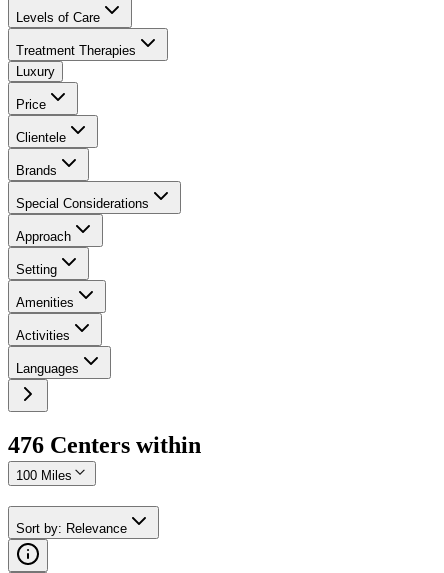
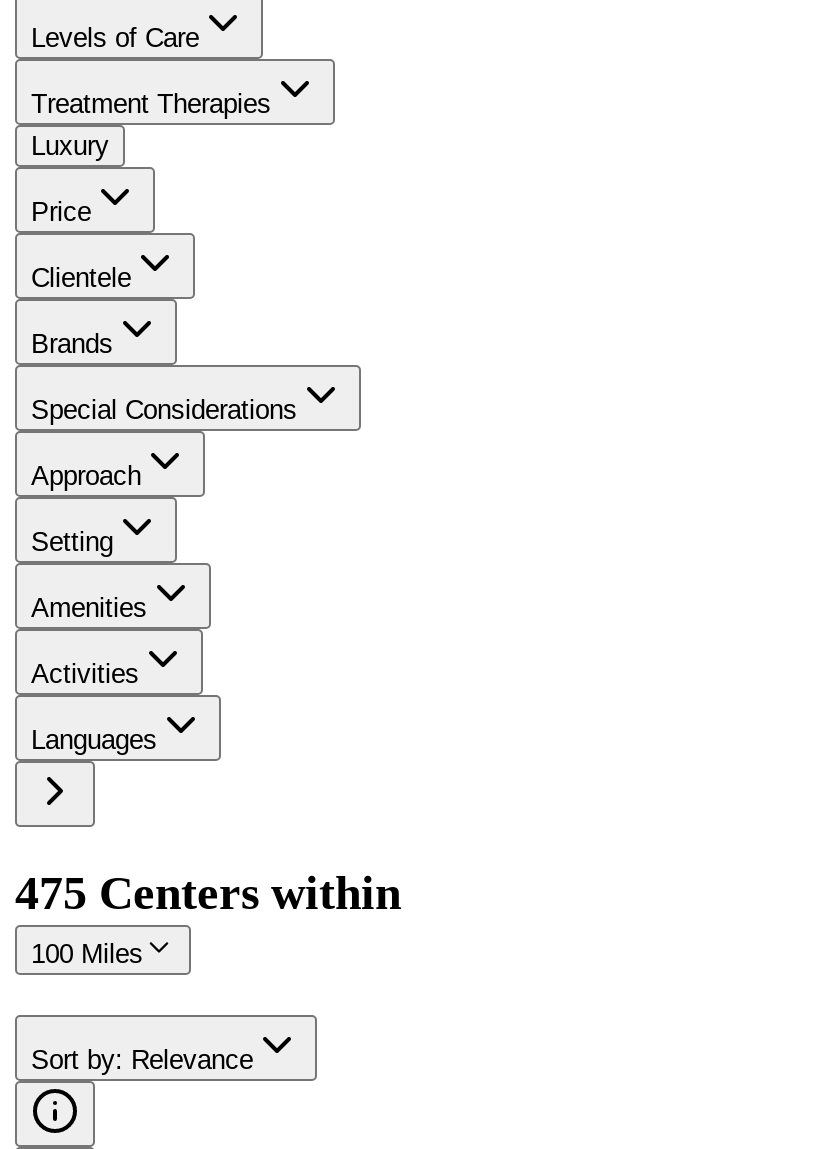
- 476 Centers within
+ 475 Centers within
